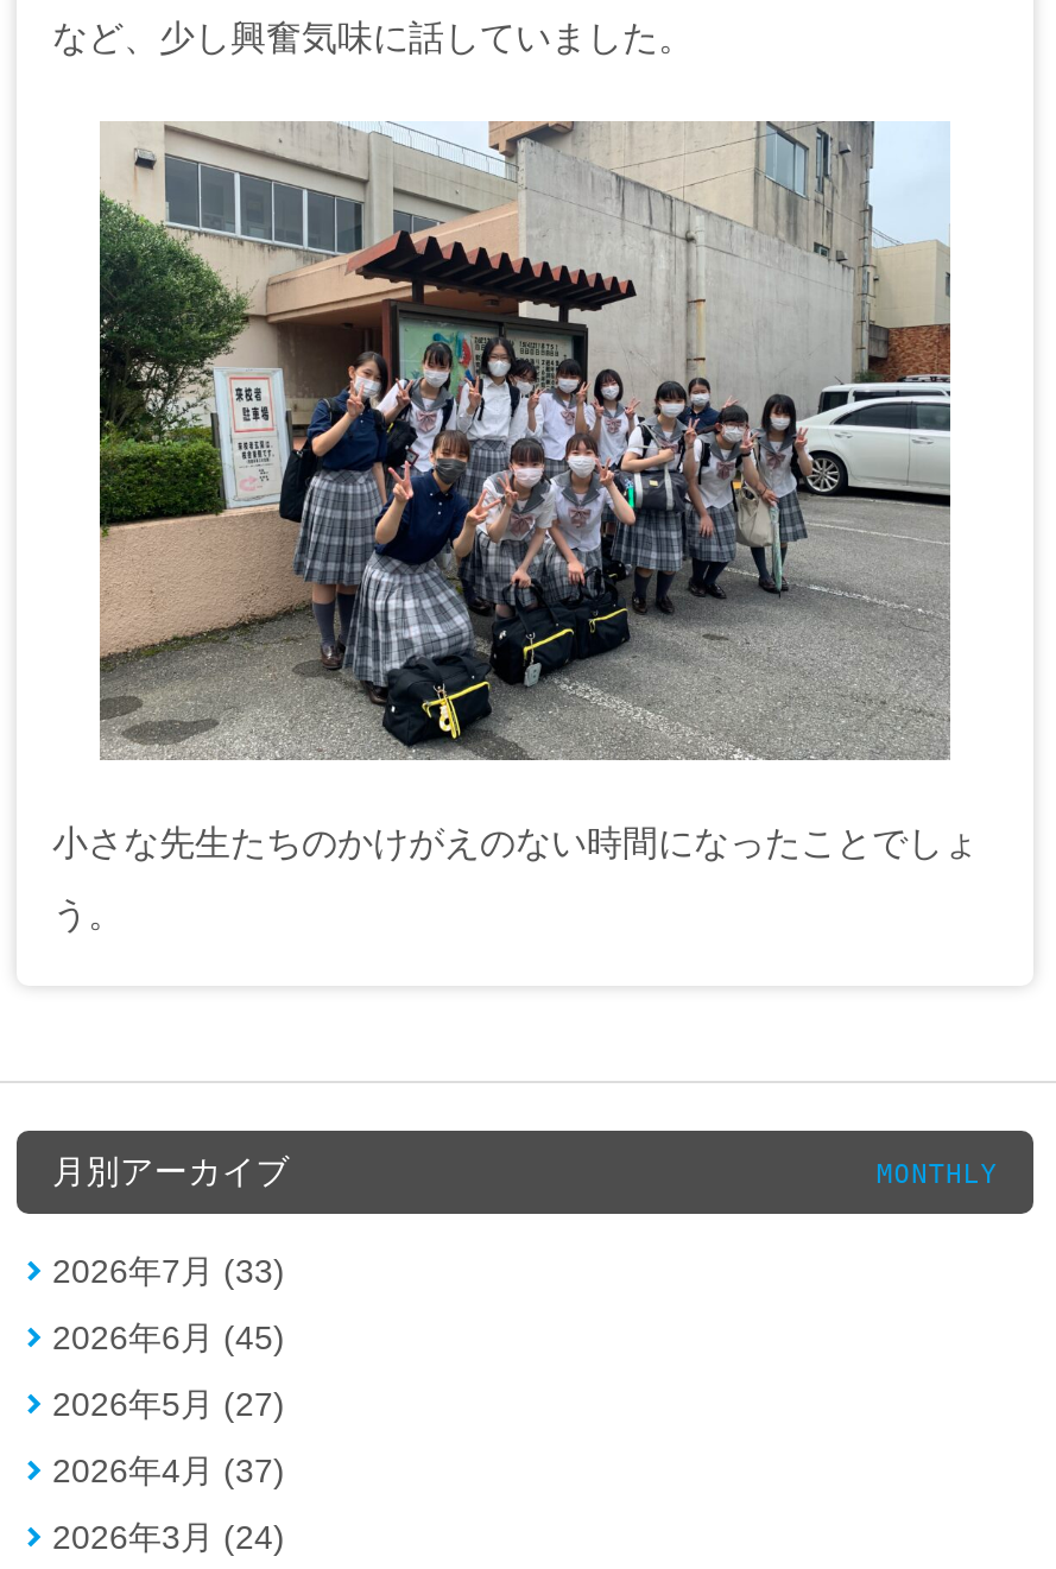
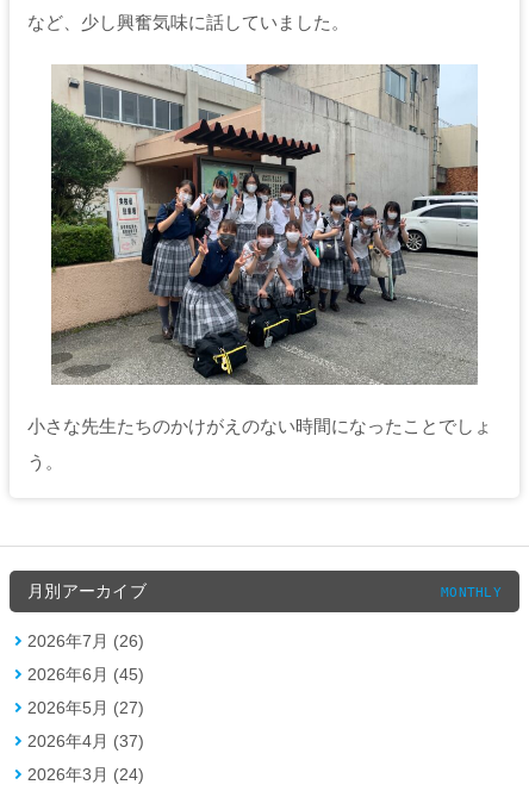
- 2026年7月 (33)
+ 2026年7月 (26)
